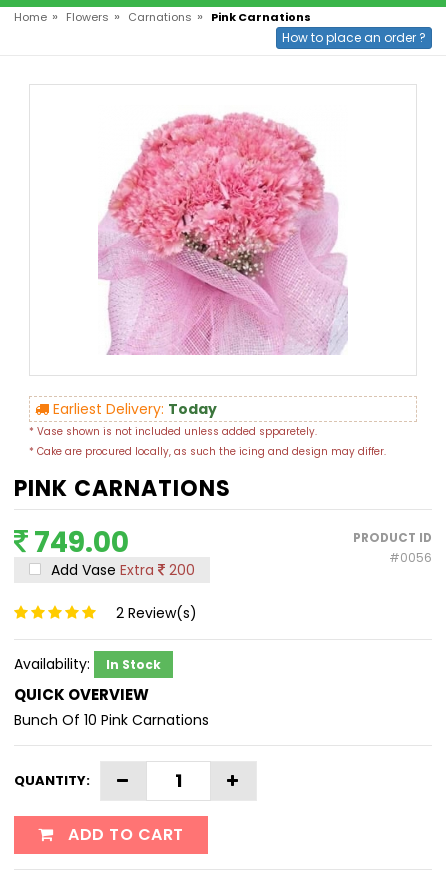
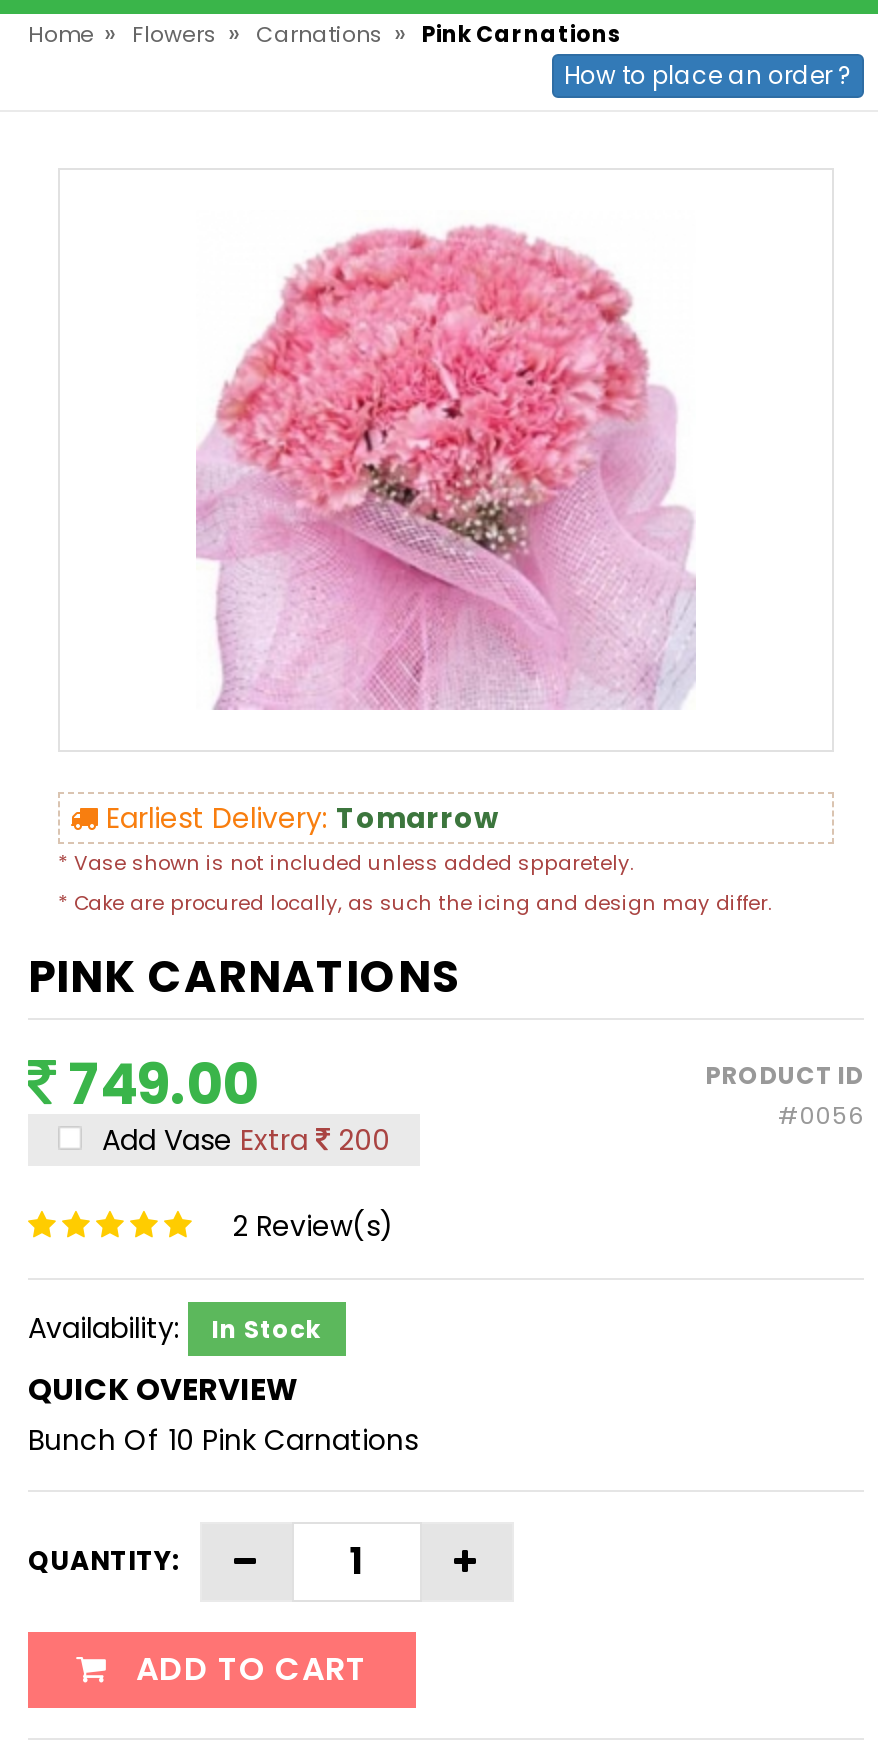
- Earliest Delivery: Today
+ Earliest Delivery: Tomarrow
